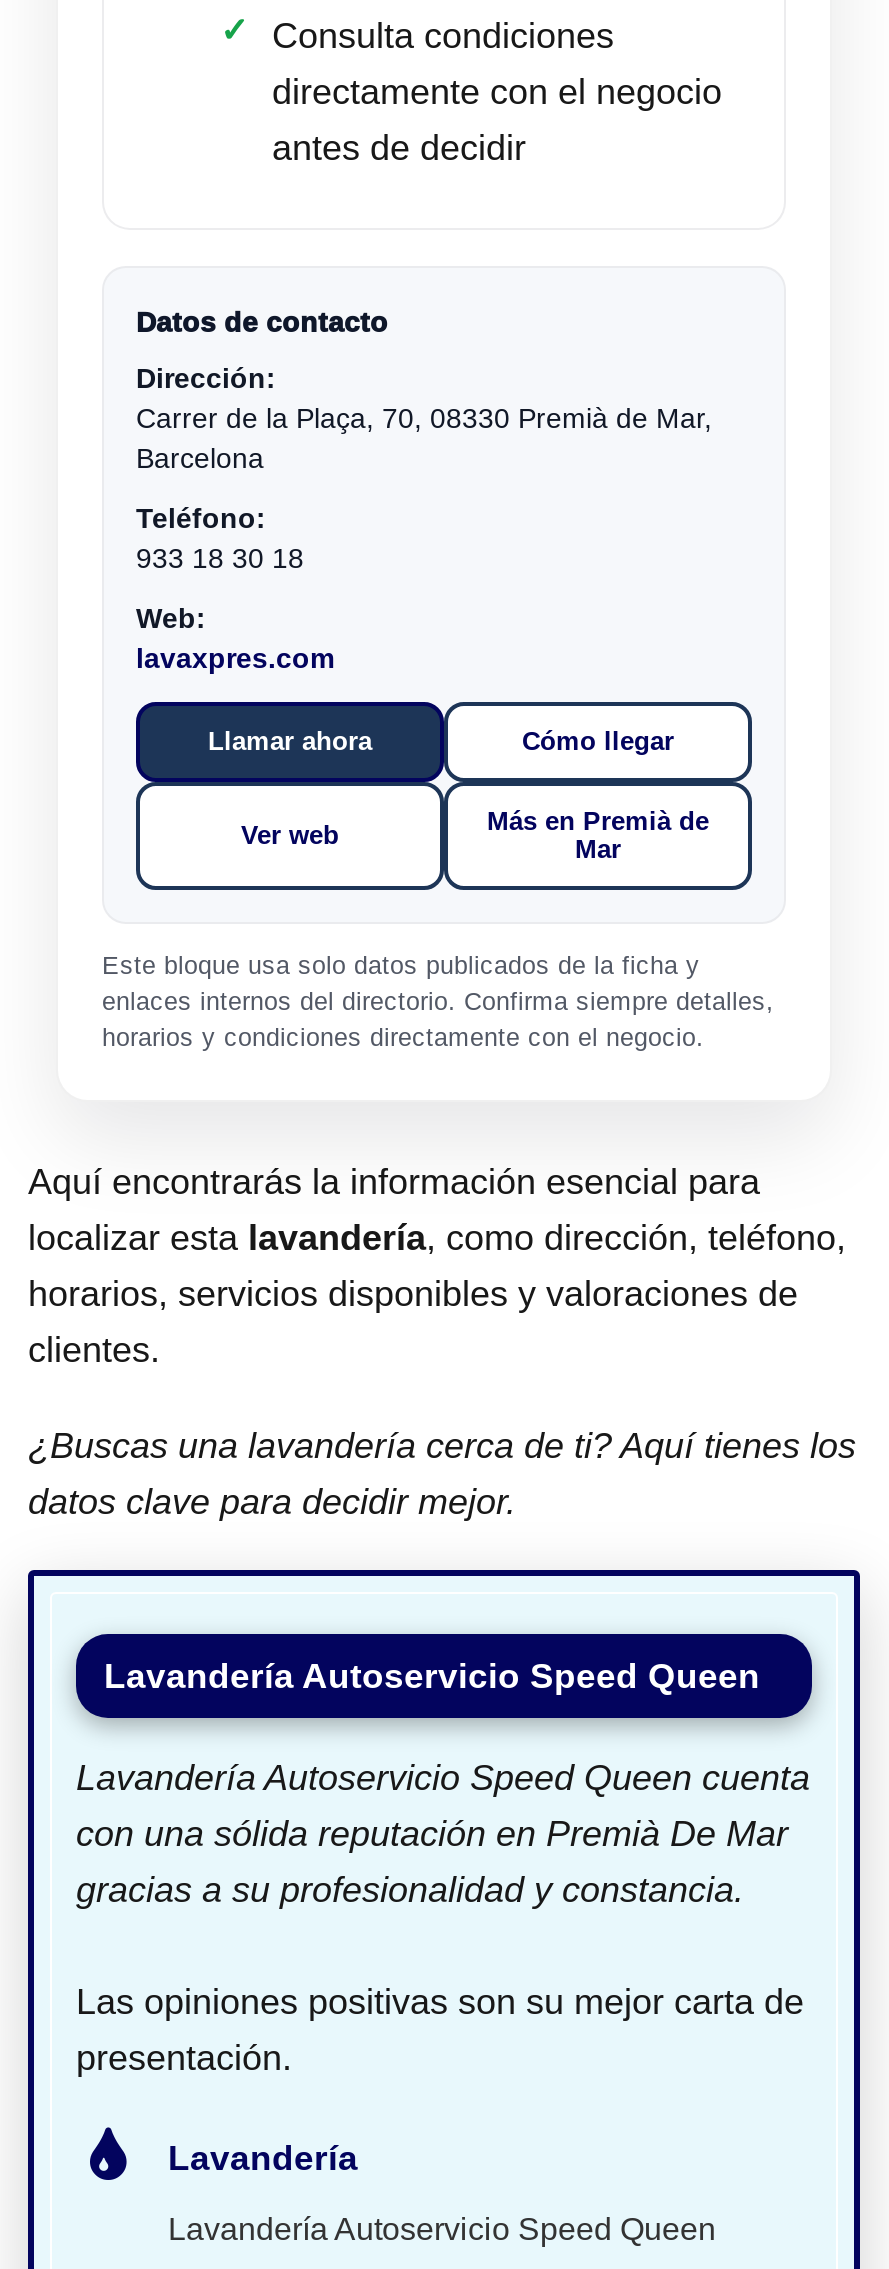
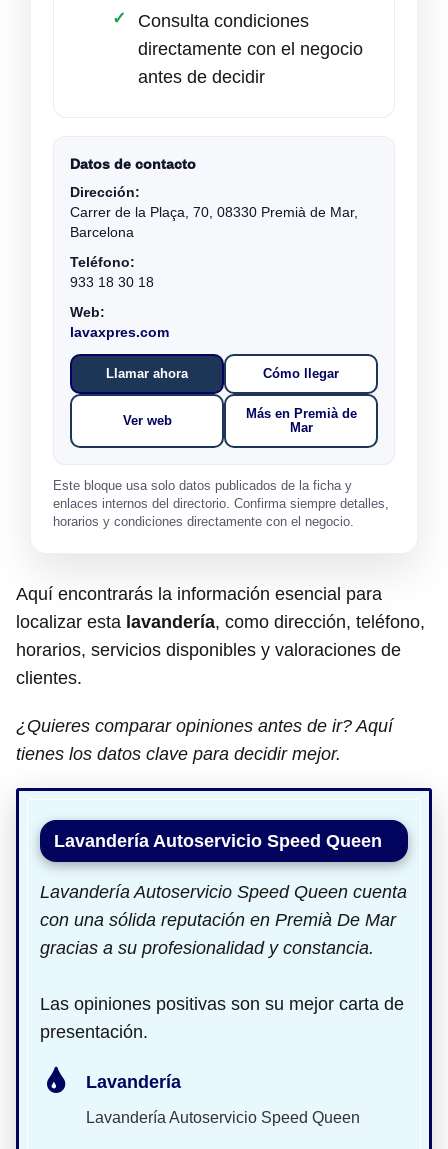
- ¿Buscas una lavandería cerca de ti? Aquí tienes los
- datos clave para decidir mejor.
+ ¿Quieres comparar opiniones antes de ir? Aquí
+ tienes los datos clave para decidir mejor.
